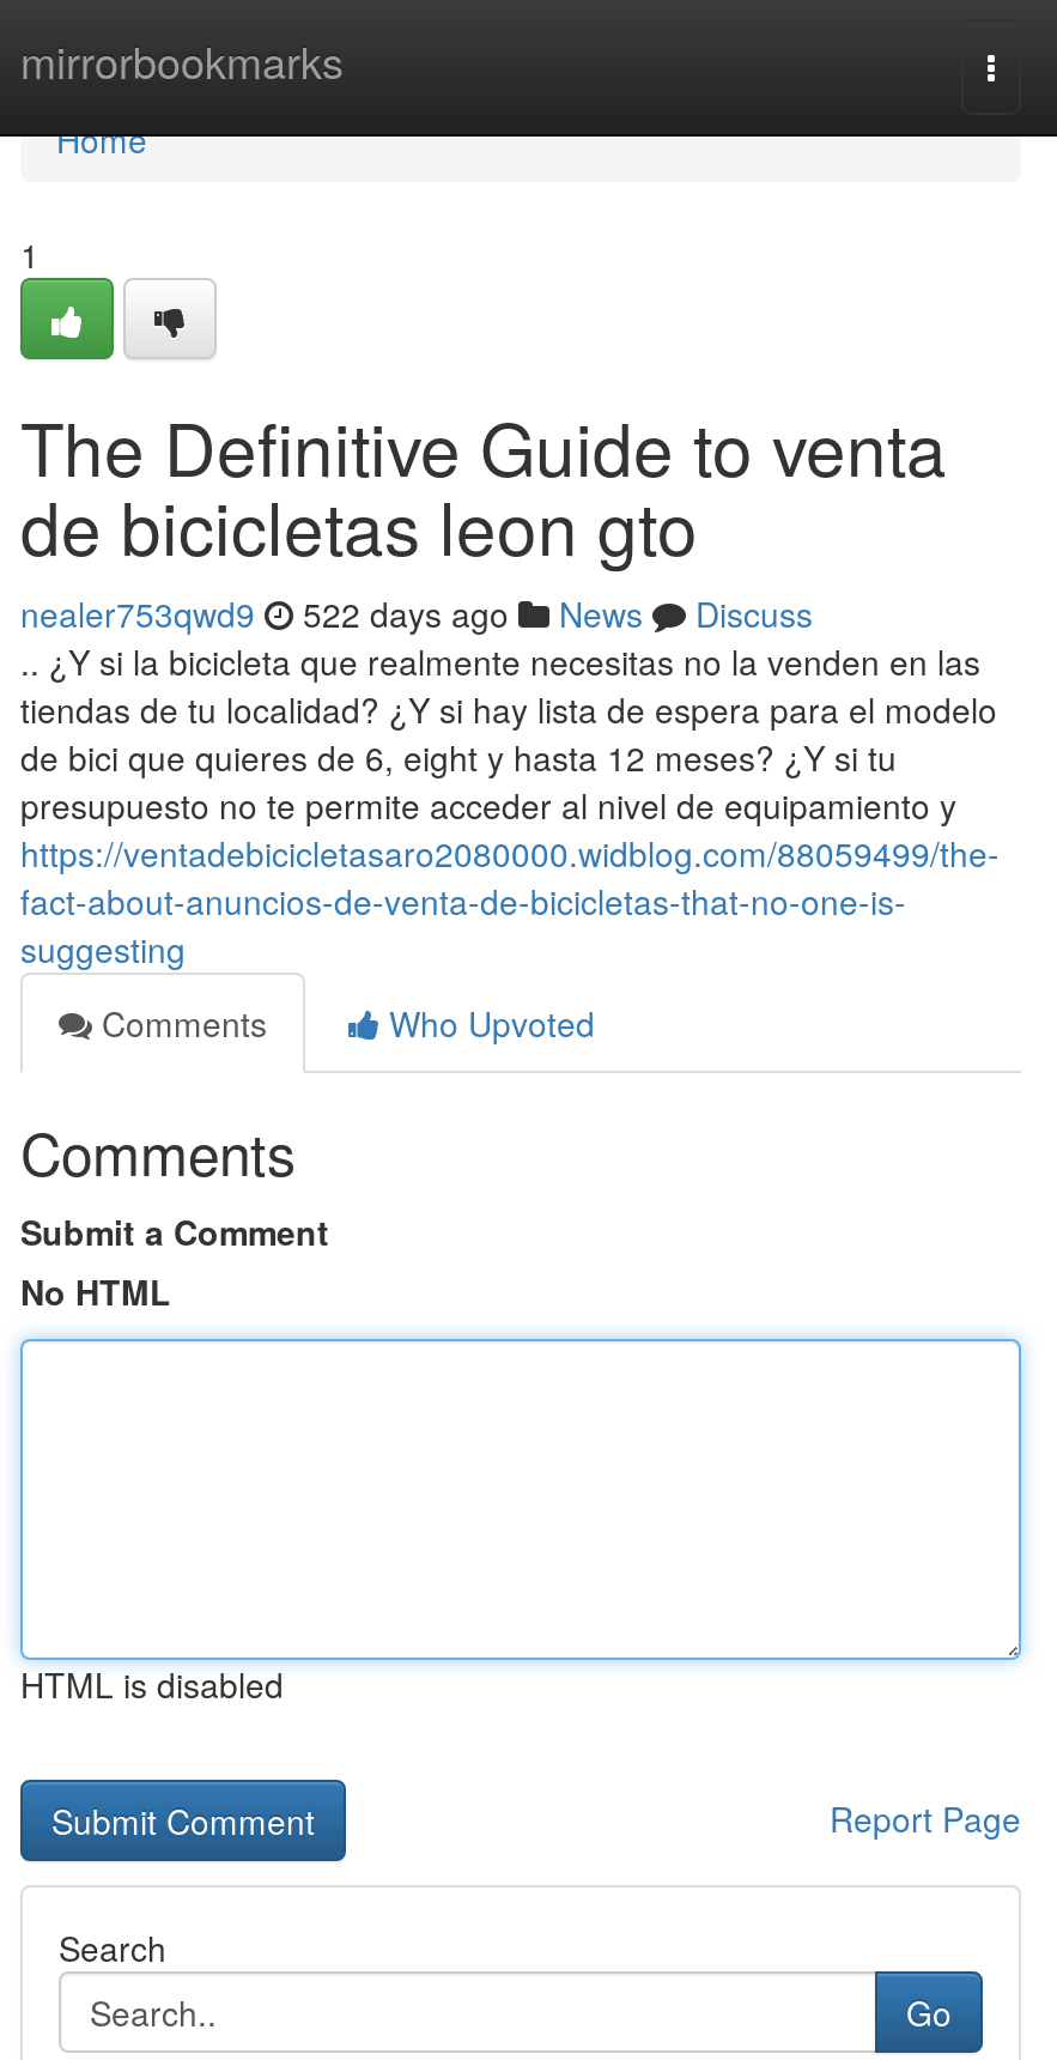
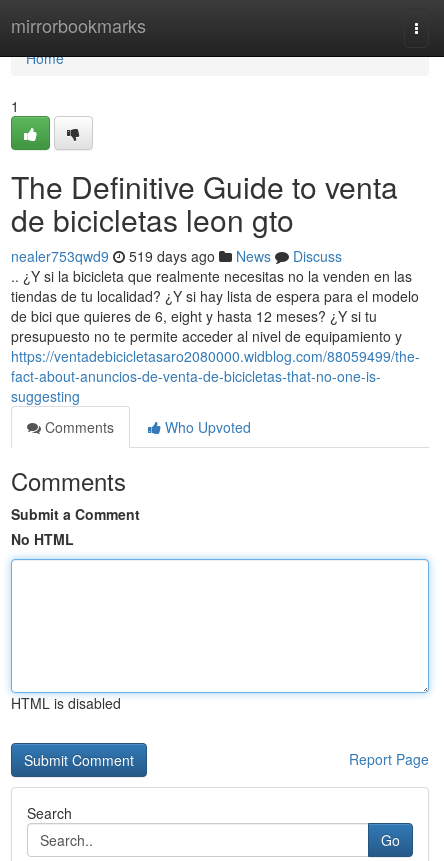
- nealer753qwd9 522 days ago News Discuss
+ nealer753qwd9 519 days ago News Discuss
